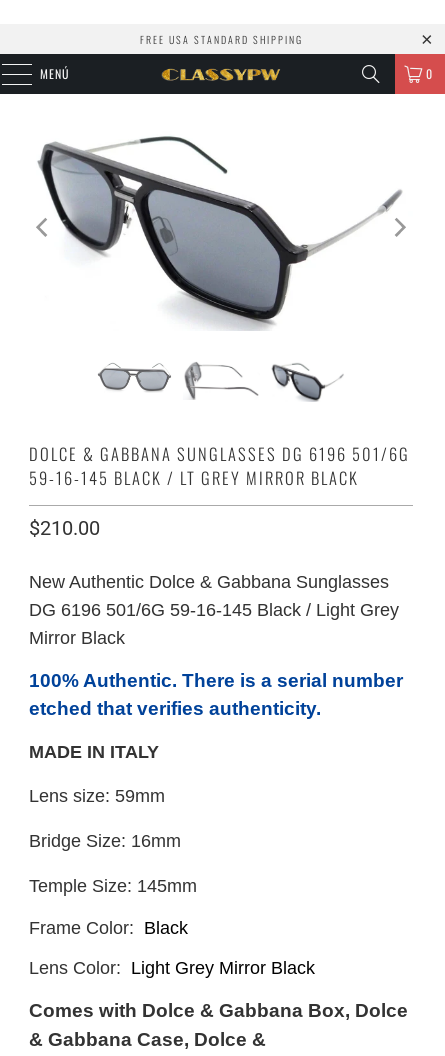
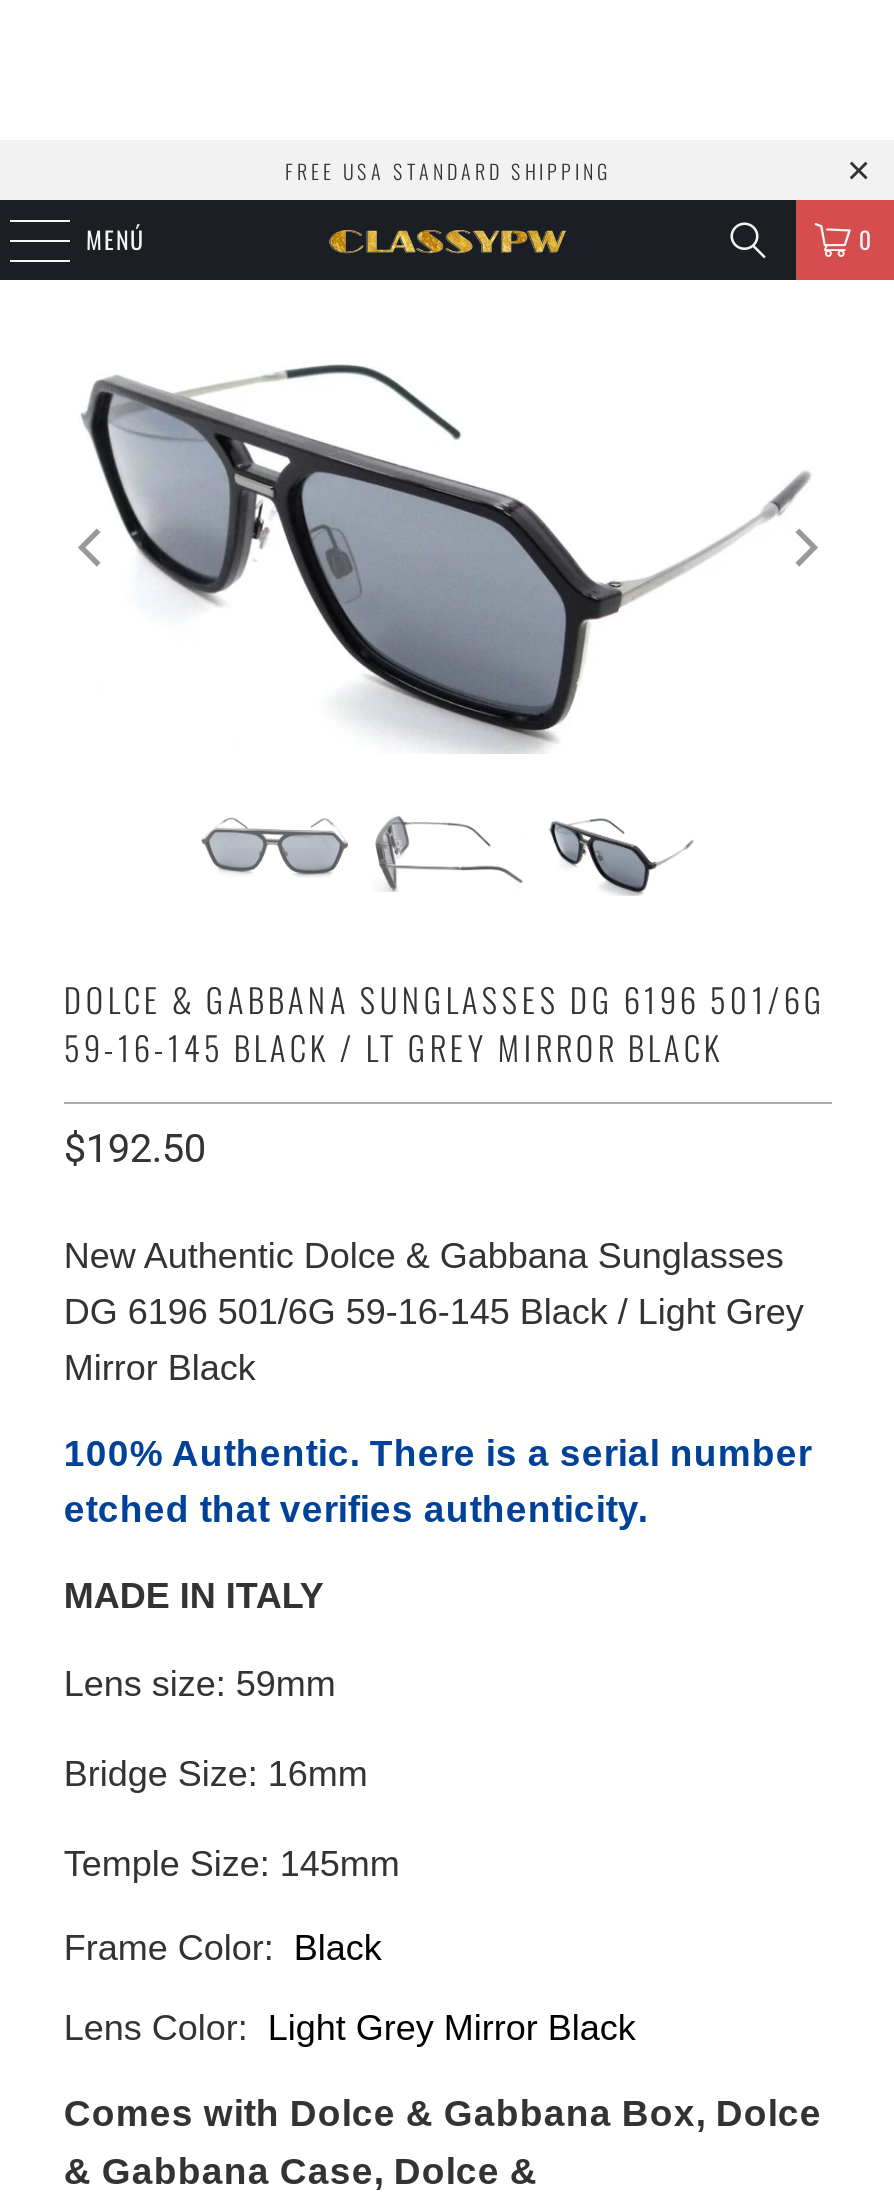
- $210.00
+ $192.50
